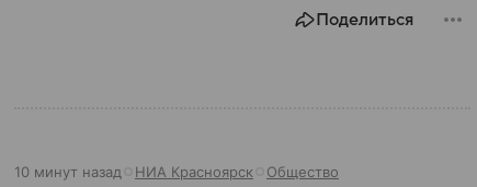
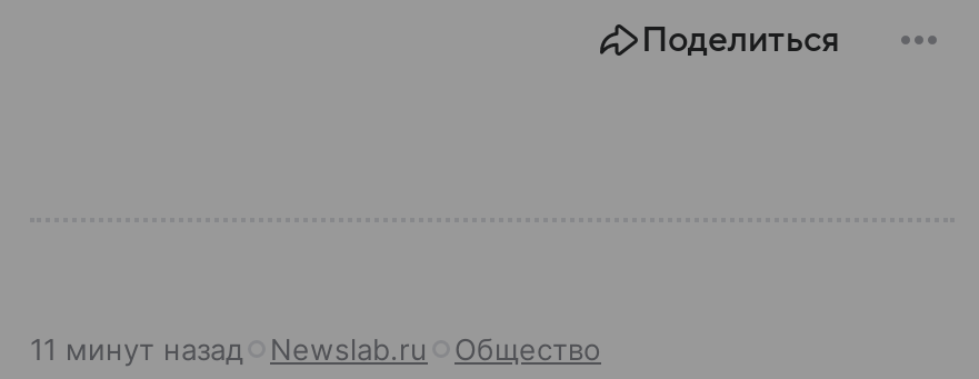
- 10 минут назад
- НИА Красноярск
+ 11 минут назад
+ Newslab.ru
